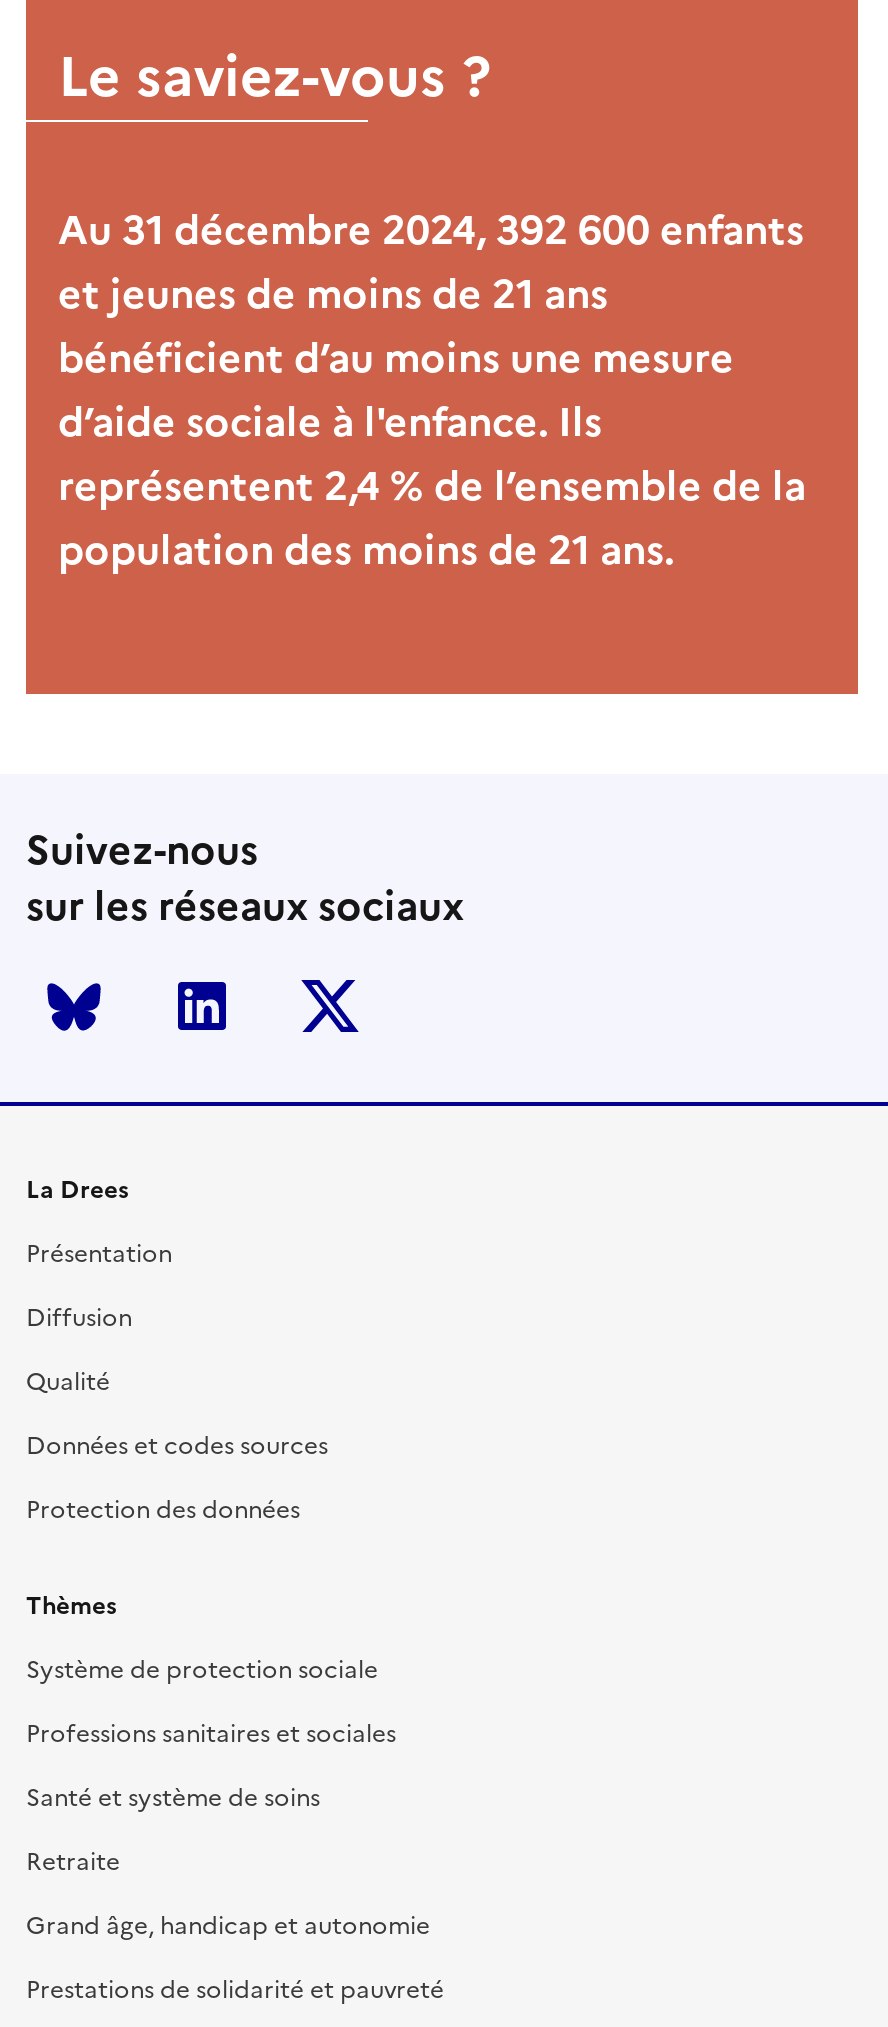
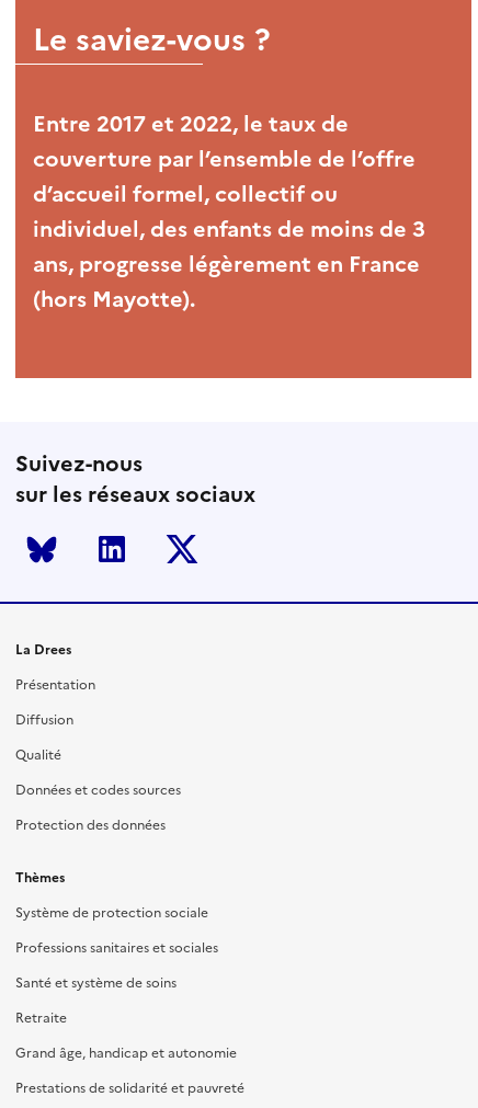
- Au 31 décembre 2024, 392 600 enfants
- et jeunes de moins de 21 ans
- bénéficient d’au moins une mesure
- d’aide sociale à l'enfance. Ils
- représentent 2,4 % de l’ensemble de la
- population des moins de 21 ans.
+ Entre 2017 et 2022, le taux de
+ couverture par l’ensemble de l’offre
+ d’accueil formel, collectif ou
+ individuel, des enfants de moins de 3
+ ans, progresse légèrement en France
+ (hors Mayotte).
